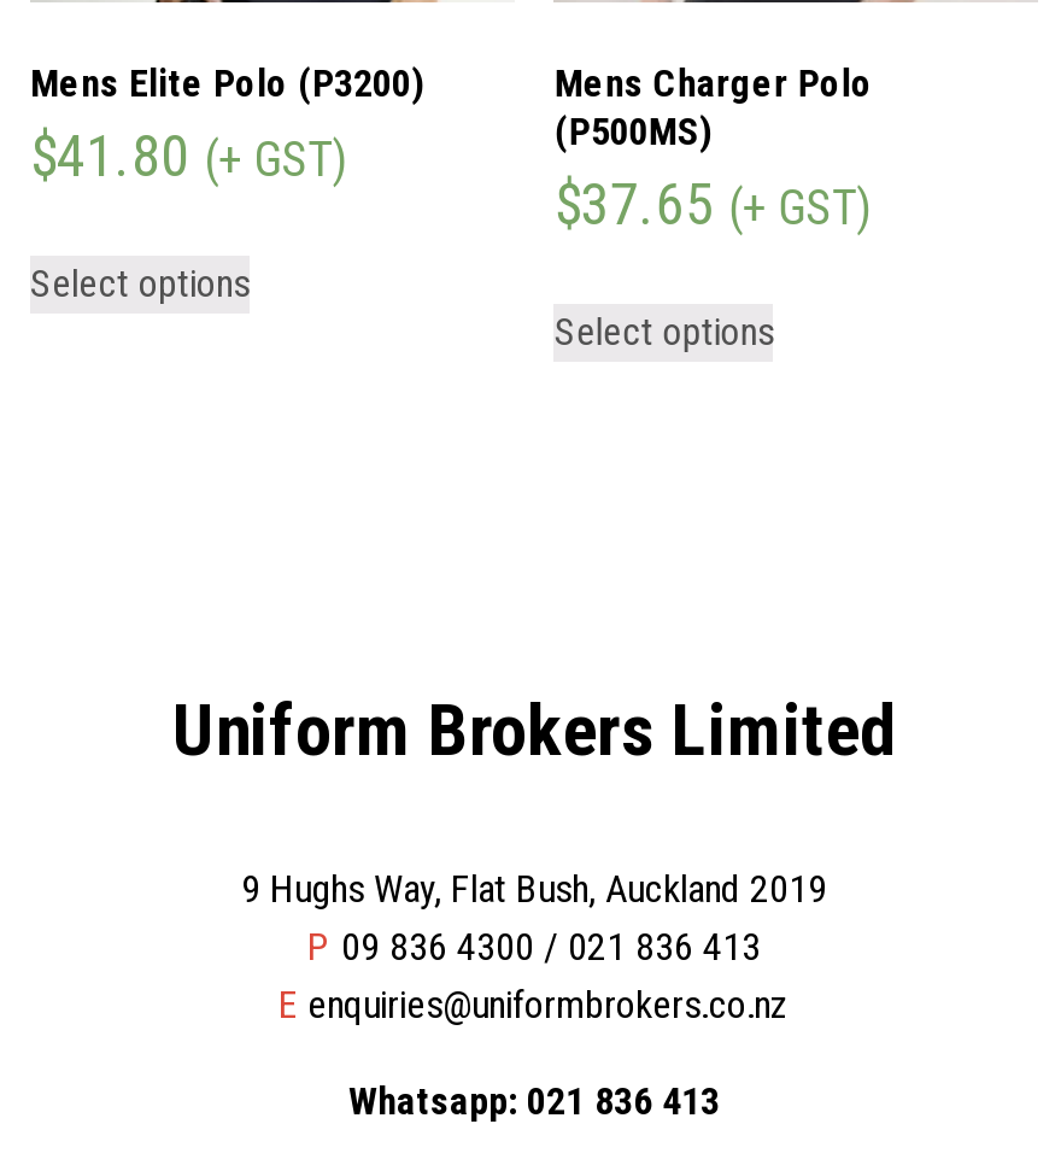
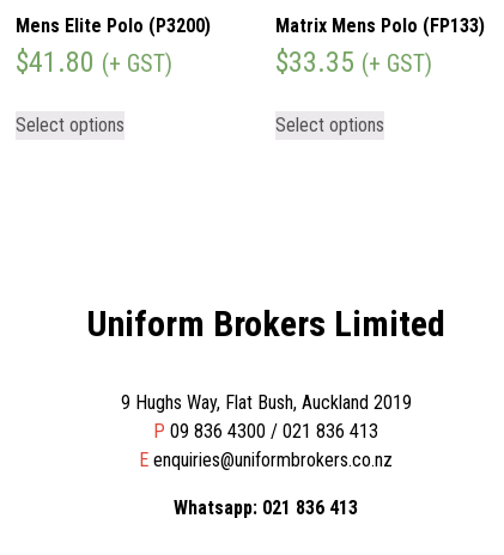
- Mens Charger Polo
- (P500MS)
- $37.65 (+ GST)
+ Matrix Mens Polo (FP133)
+ $33.35 (+ GST)
